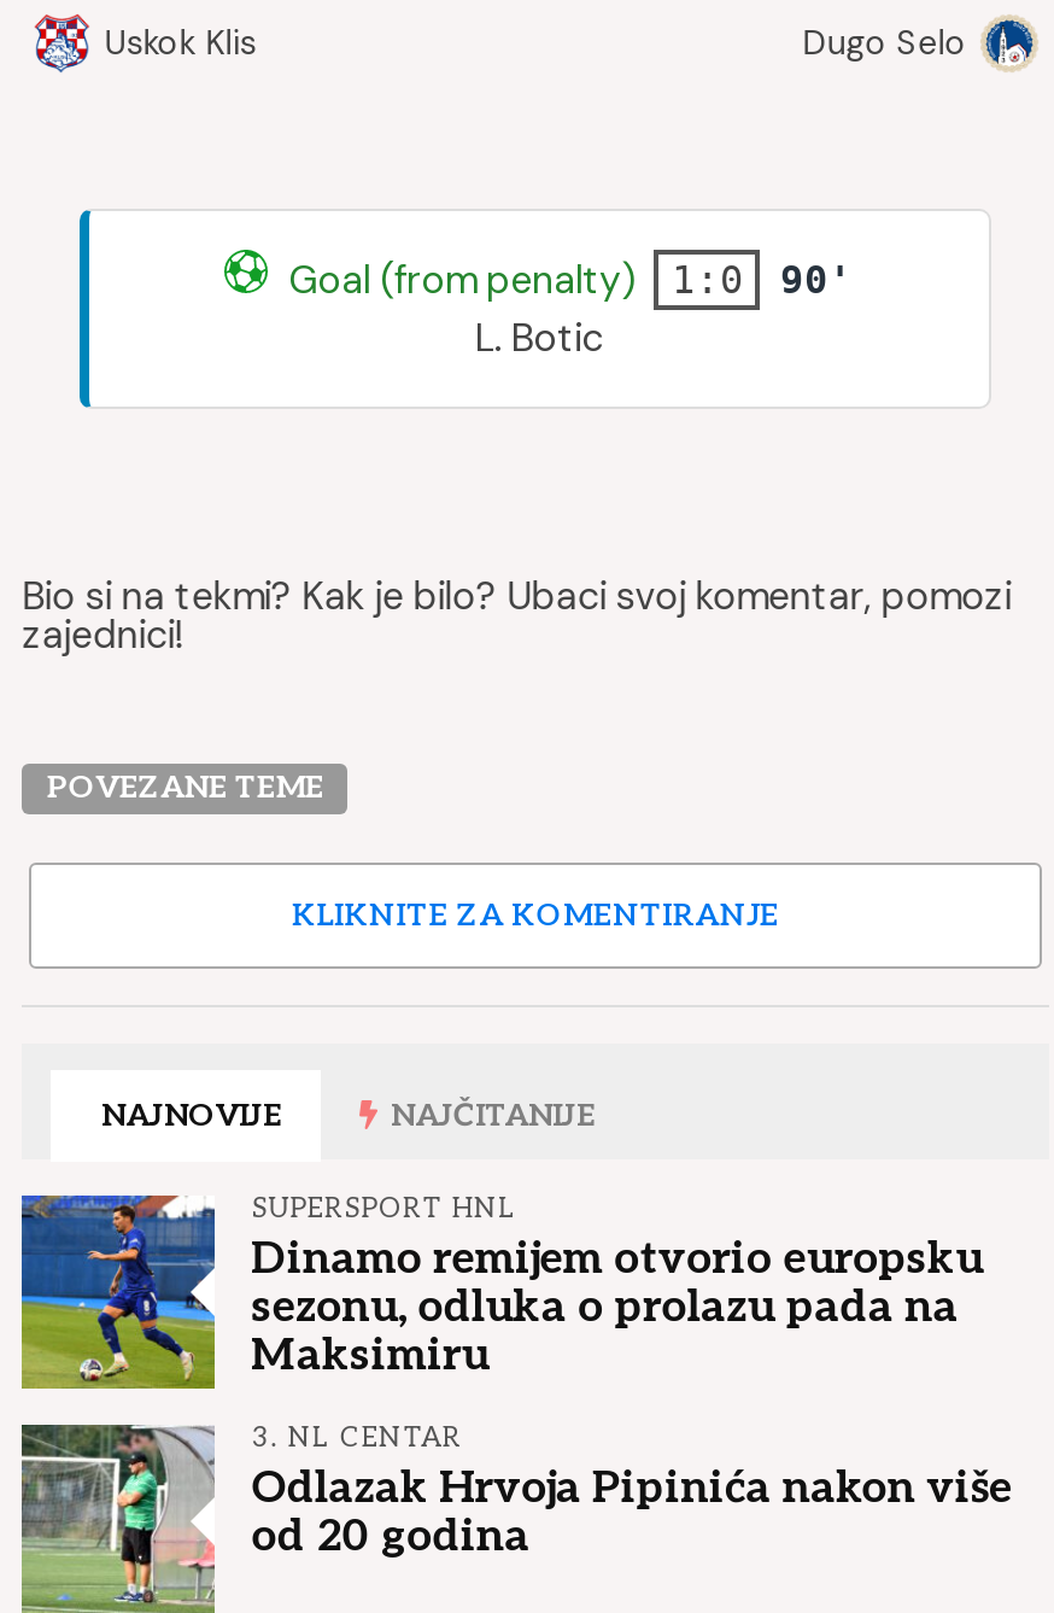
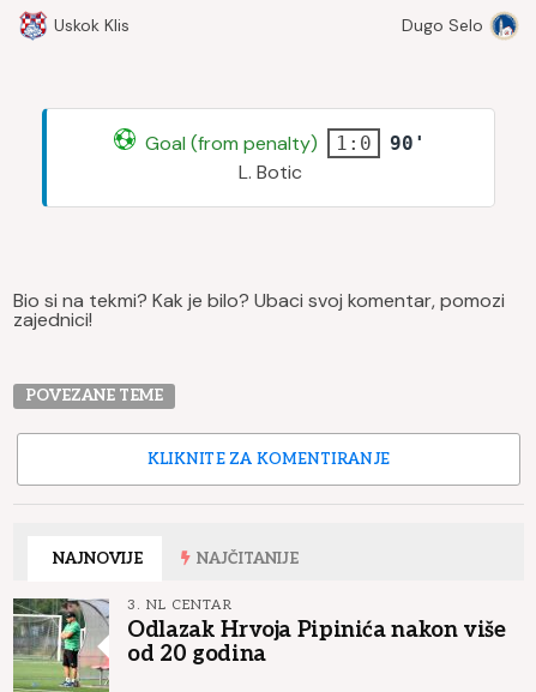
- [image]
- SUPERSPORT HNL
- Dinamo remijem otvorio europsku
- sezonu, odluka o prolazu pada na
- Maksimiru
